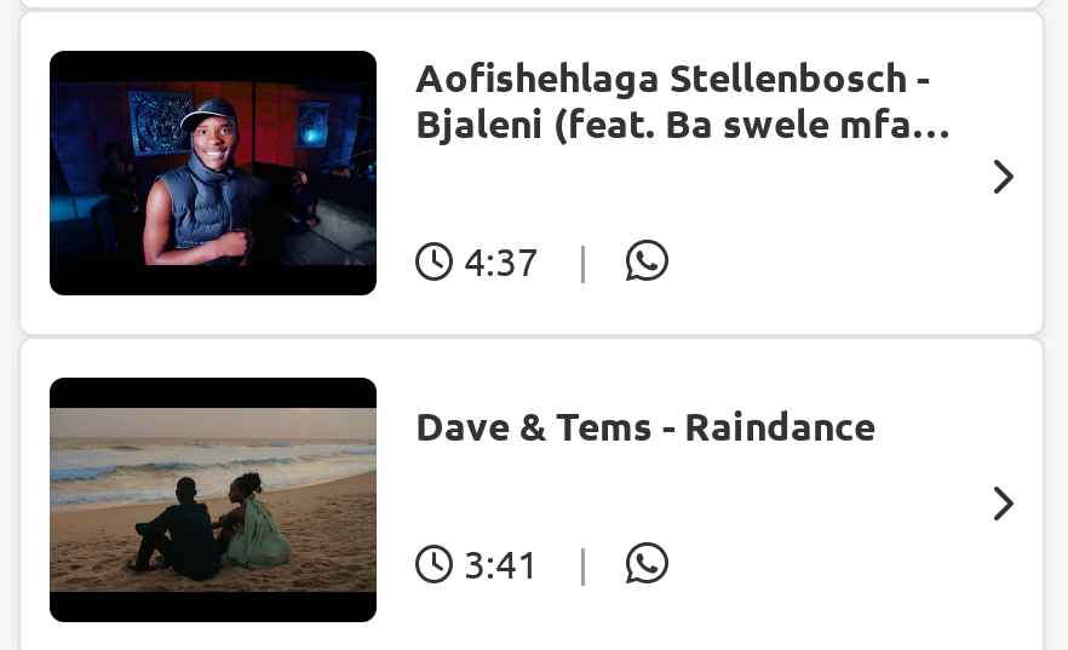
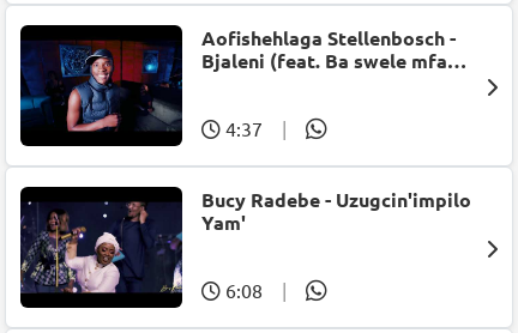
- [image]
- Dave & Tems - Raindance
+ [image]
+ Bucy Radebe - Uzugcin'impilo
+ Yam'

- 3:41
+ 6:08
